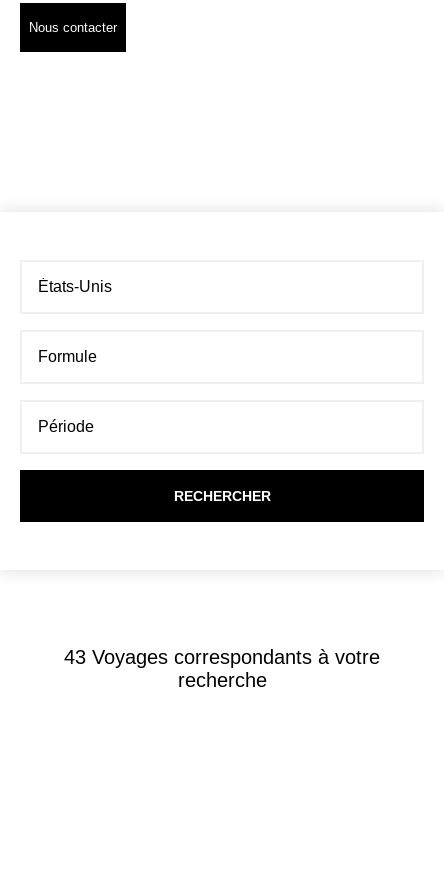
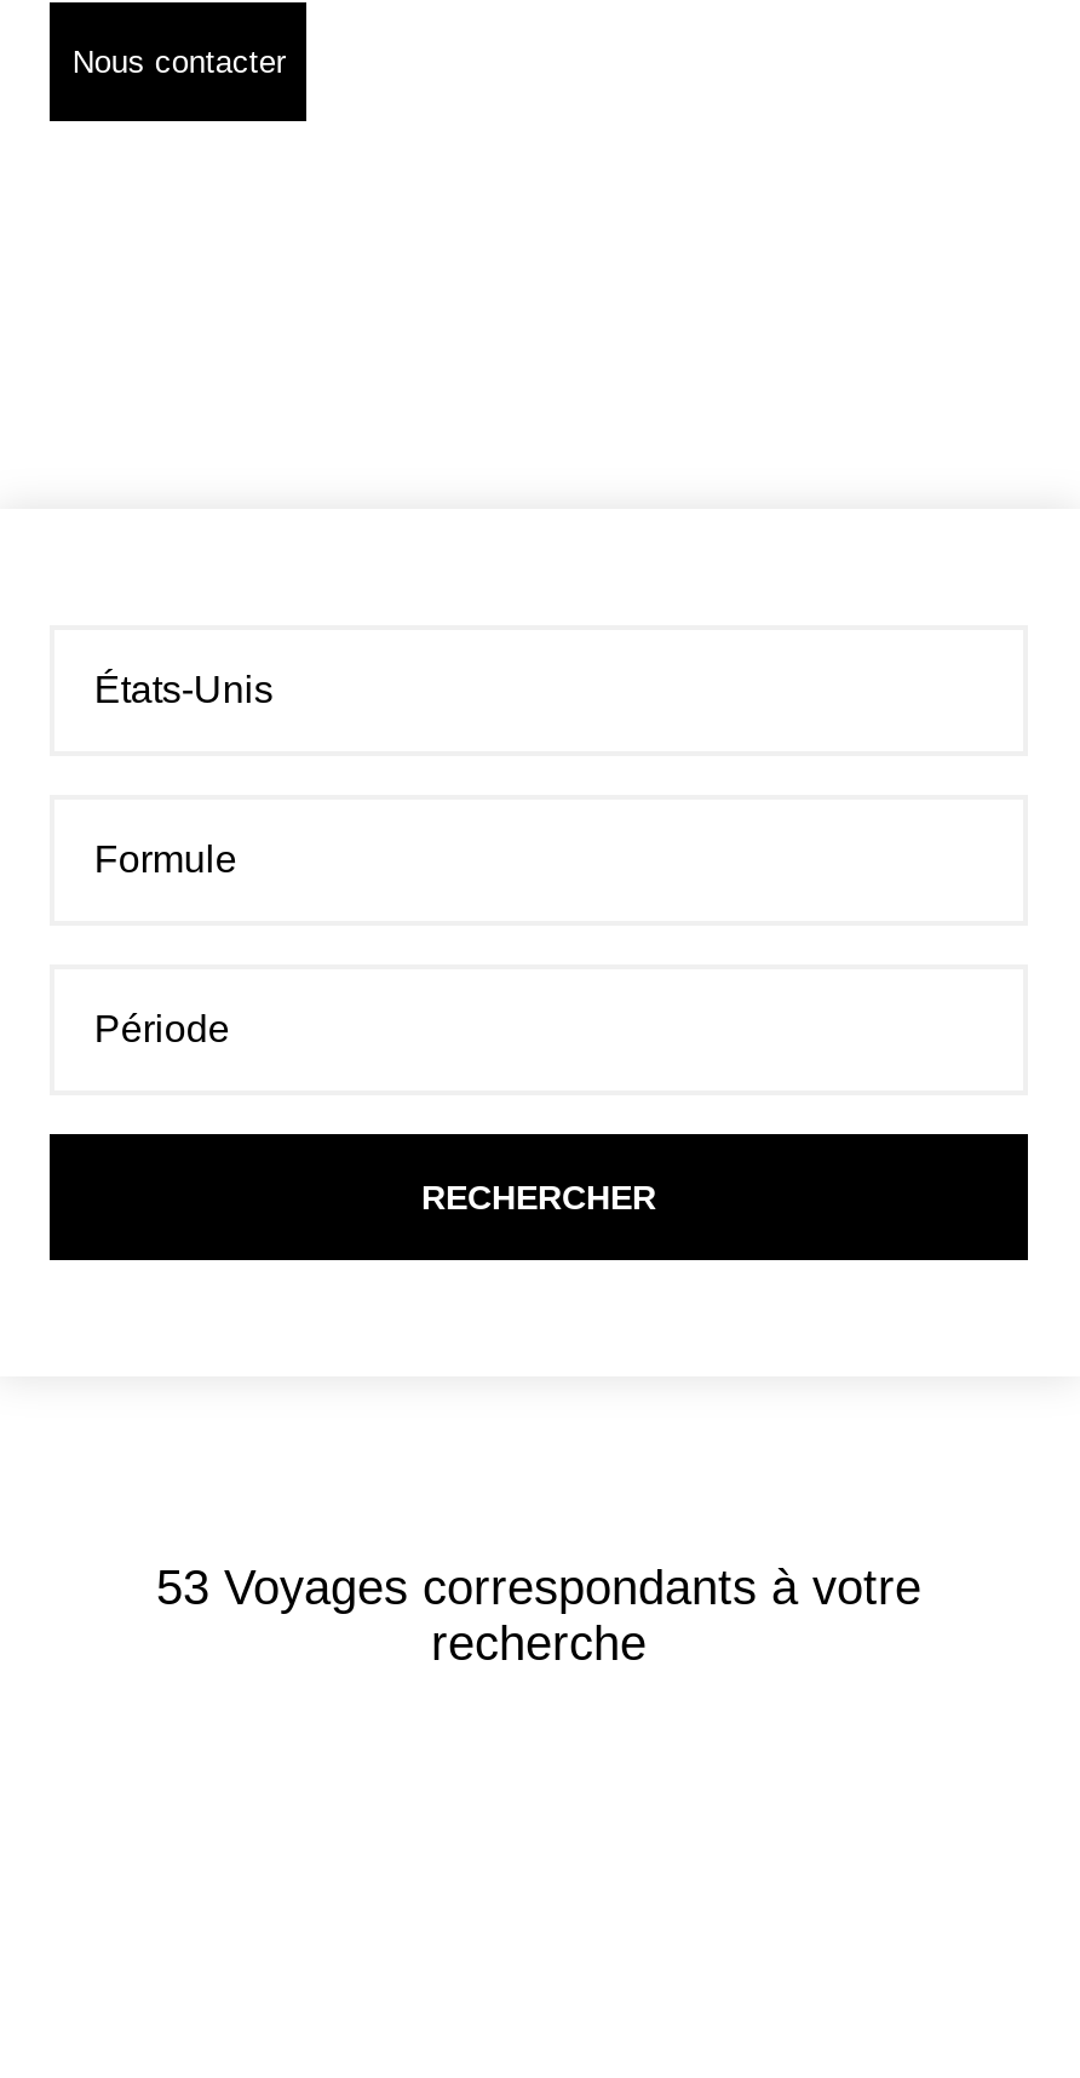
- 43 Voyages correspondants à votre
+ 53 Voyages correspondants à votre
